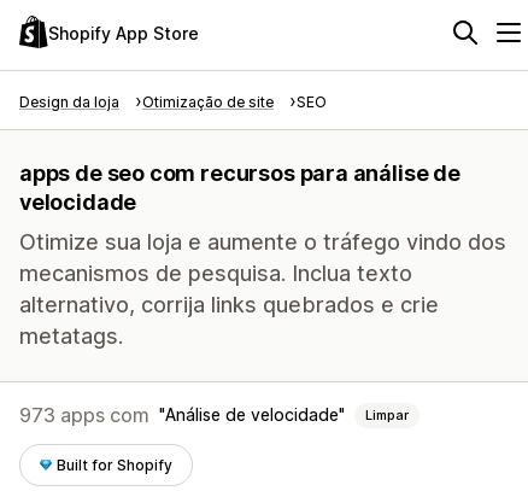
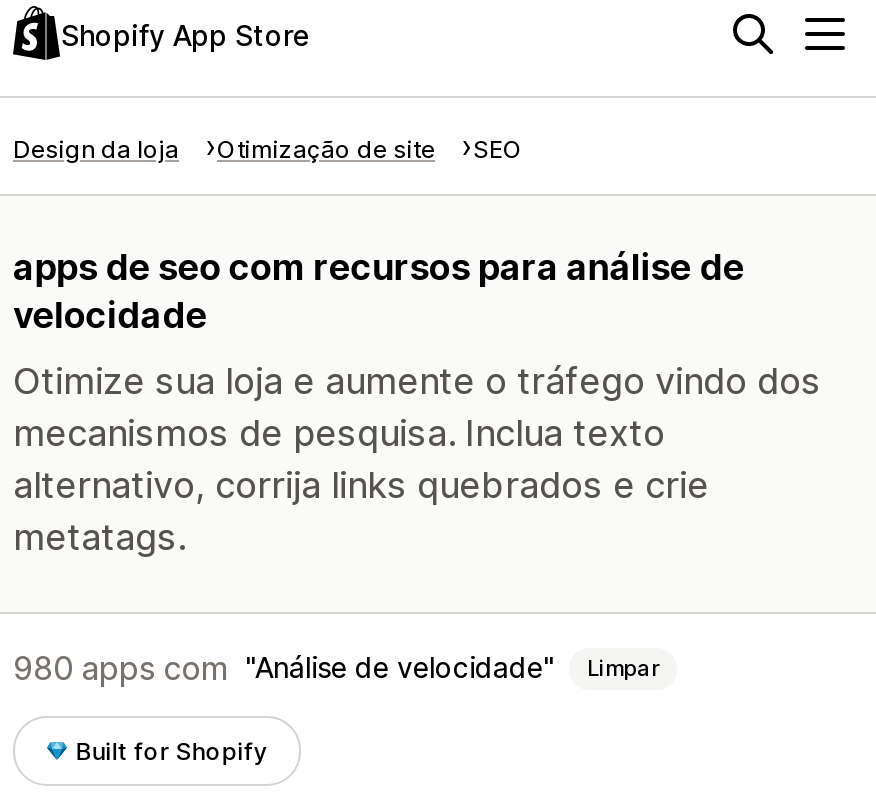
- 973 apps com Análise de velocidade Limpar
+ 980 apps com Análise de velocidade Limpar
